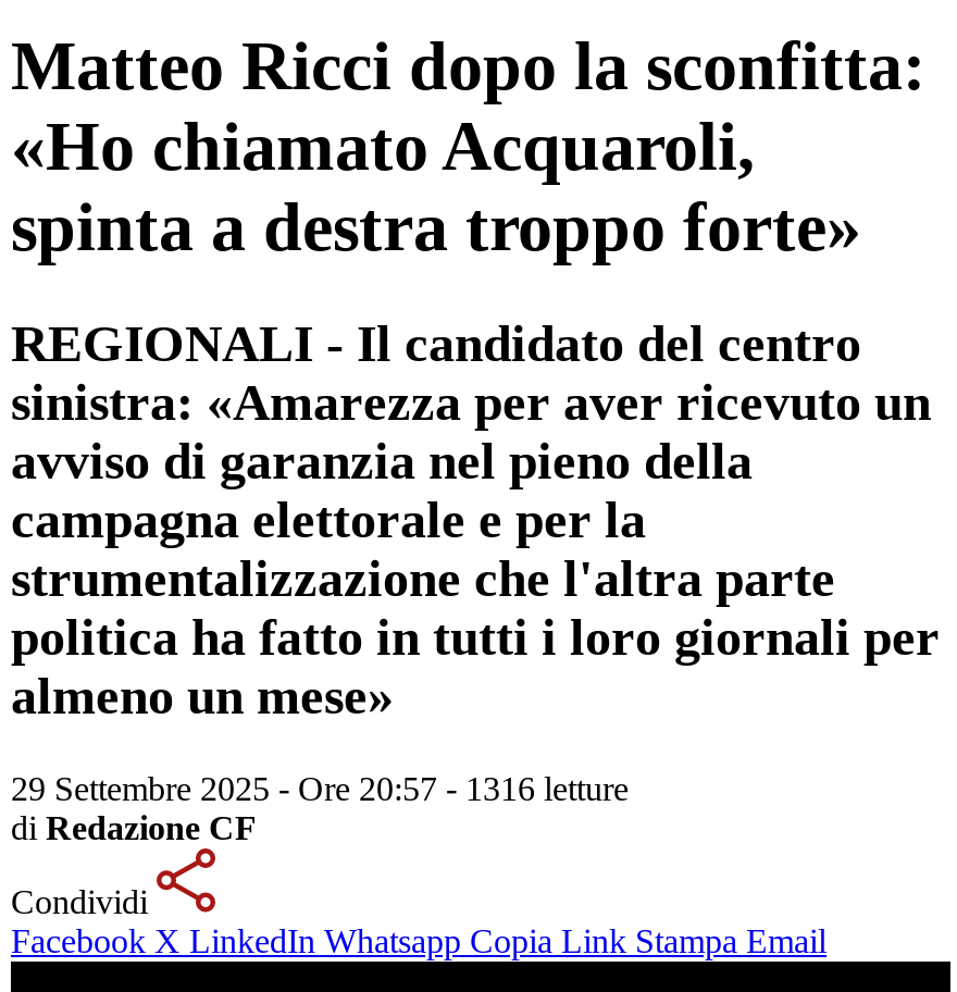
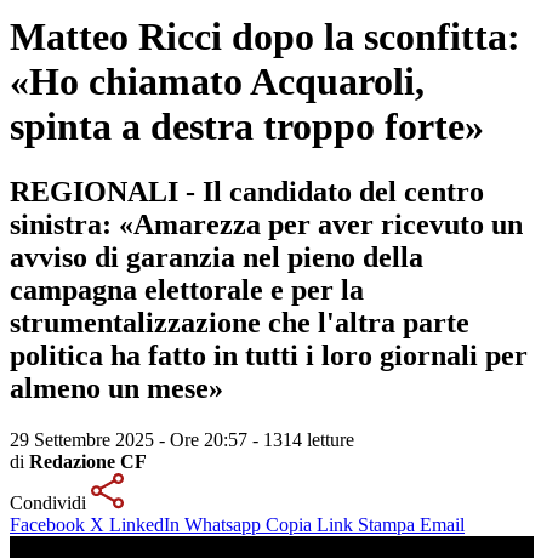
- 29 Settembre 2025 - Ore 20:57 - 1316 letture
+ 29 Settembre 2025 - Ore 20:57 - 1314 letture
